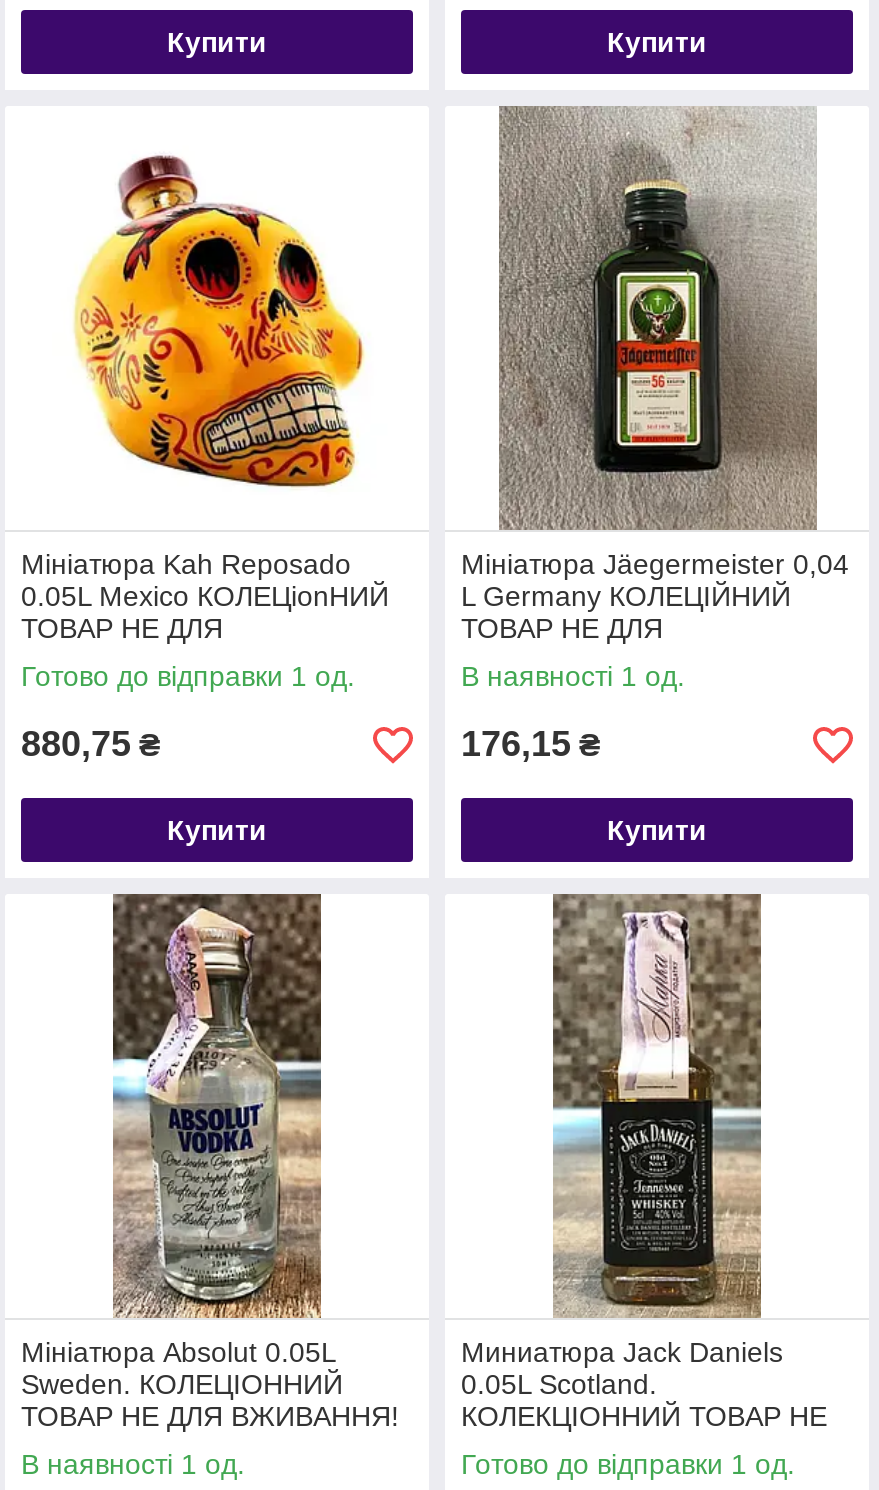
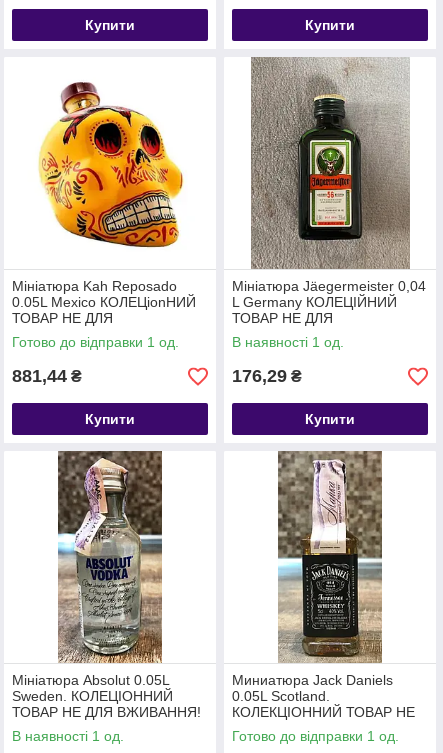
- 880,75 ₴
+ 881,44 ₴

- 176,15 ₴
+ 176,29 ₴
